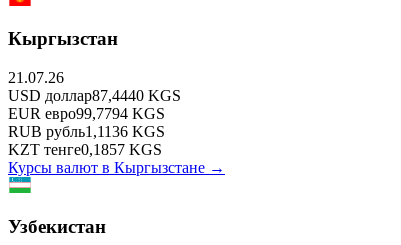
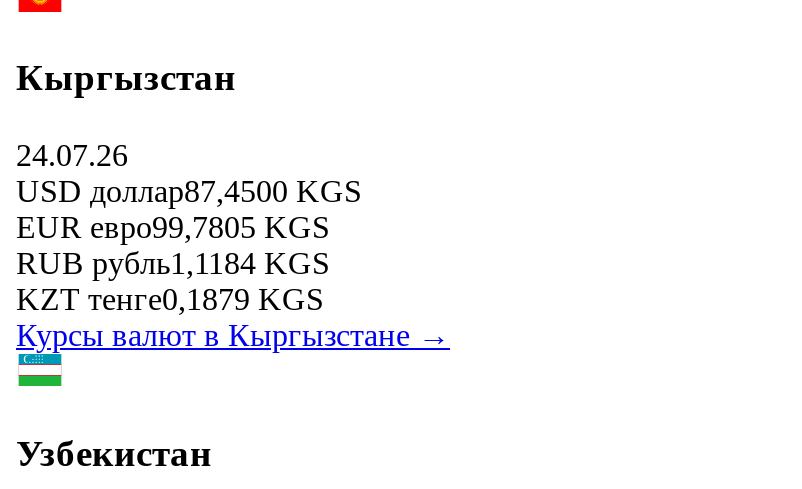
- 21.07.26
+ 24.07.26

- USD доллар87,4440 KGS
+ USD доллар87,4500 KGS

- EUR евро99,7794 KGS
+ EUR евро99,7805 KGS

- RUB рубль1,1136 KGS
+ RUB рубль1,1184 KGS

- KZT тенге0,1857 KGS
+ KZT тенге0,1879 KGS
